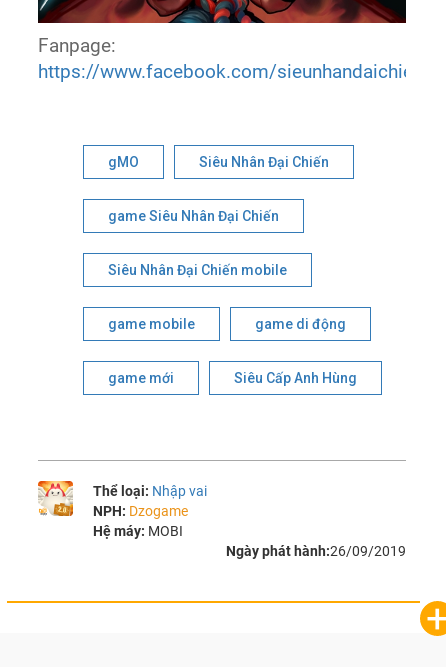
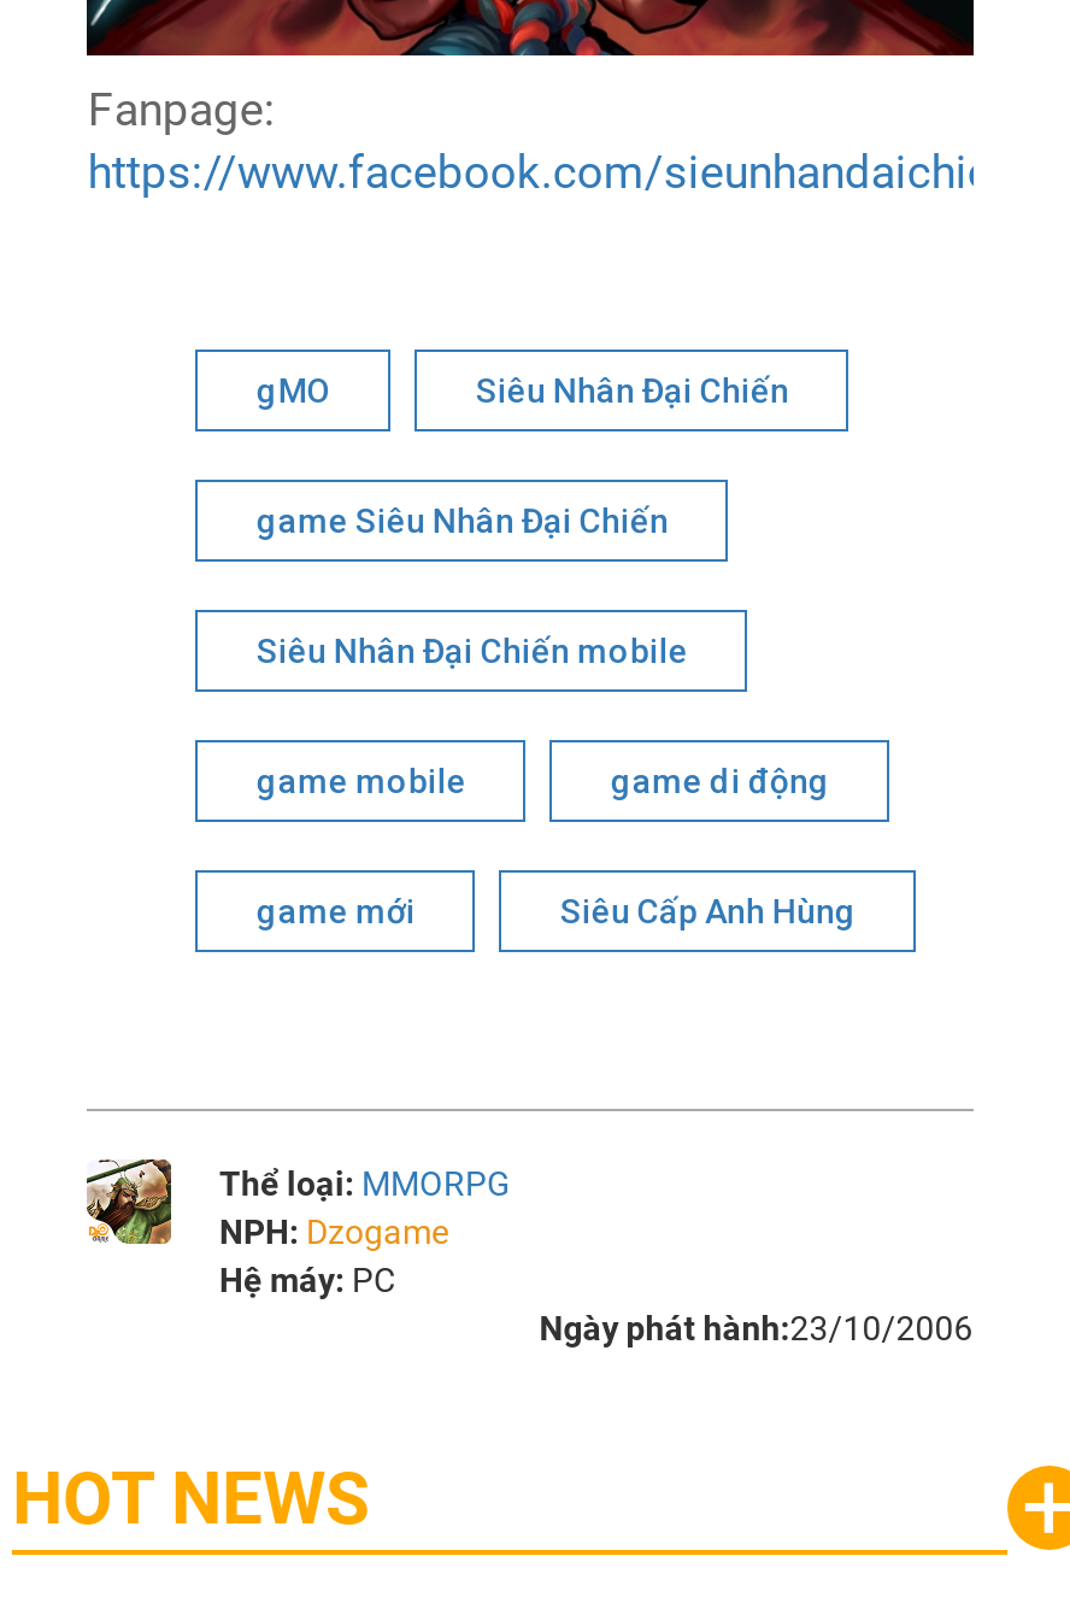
- [image]
- Thể loại: Nhập vai
+ [image]
+ Thể loại: MMORPG

- Hệ máy: MOBI
- Ngày phát hành:26/09/2019
+ Hệ máy: PC
+ Ngày phát hành:23/10/2006
+ HOT NEWS
